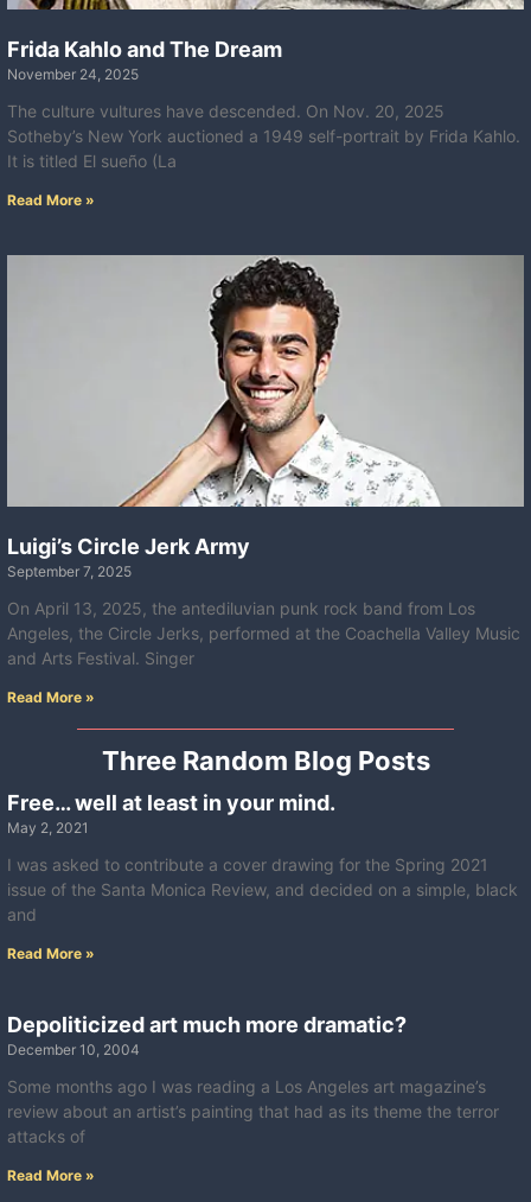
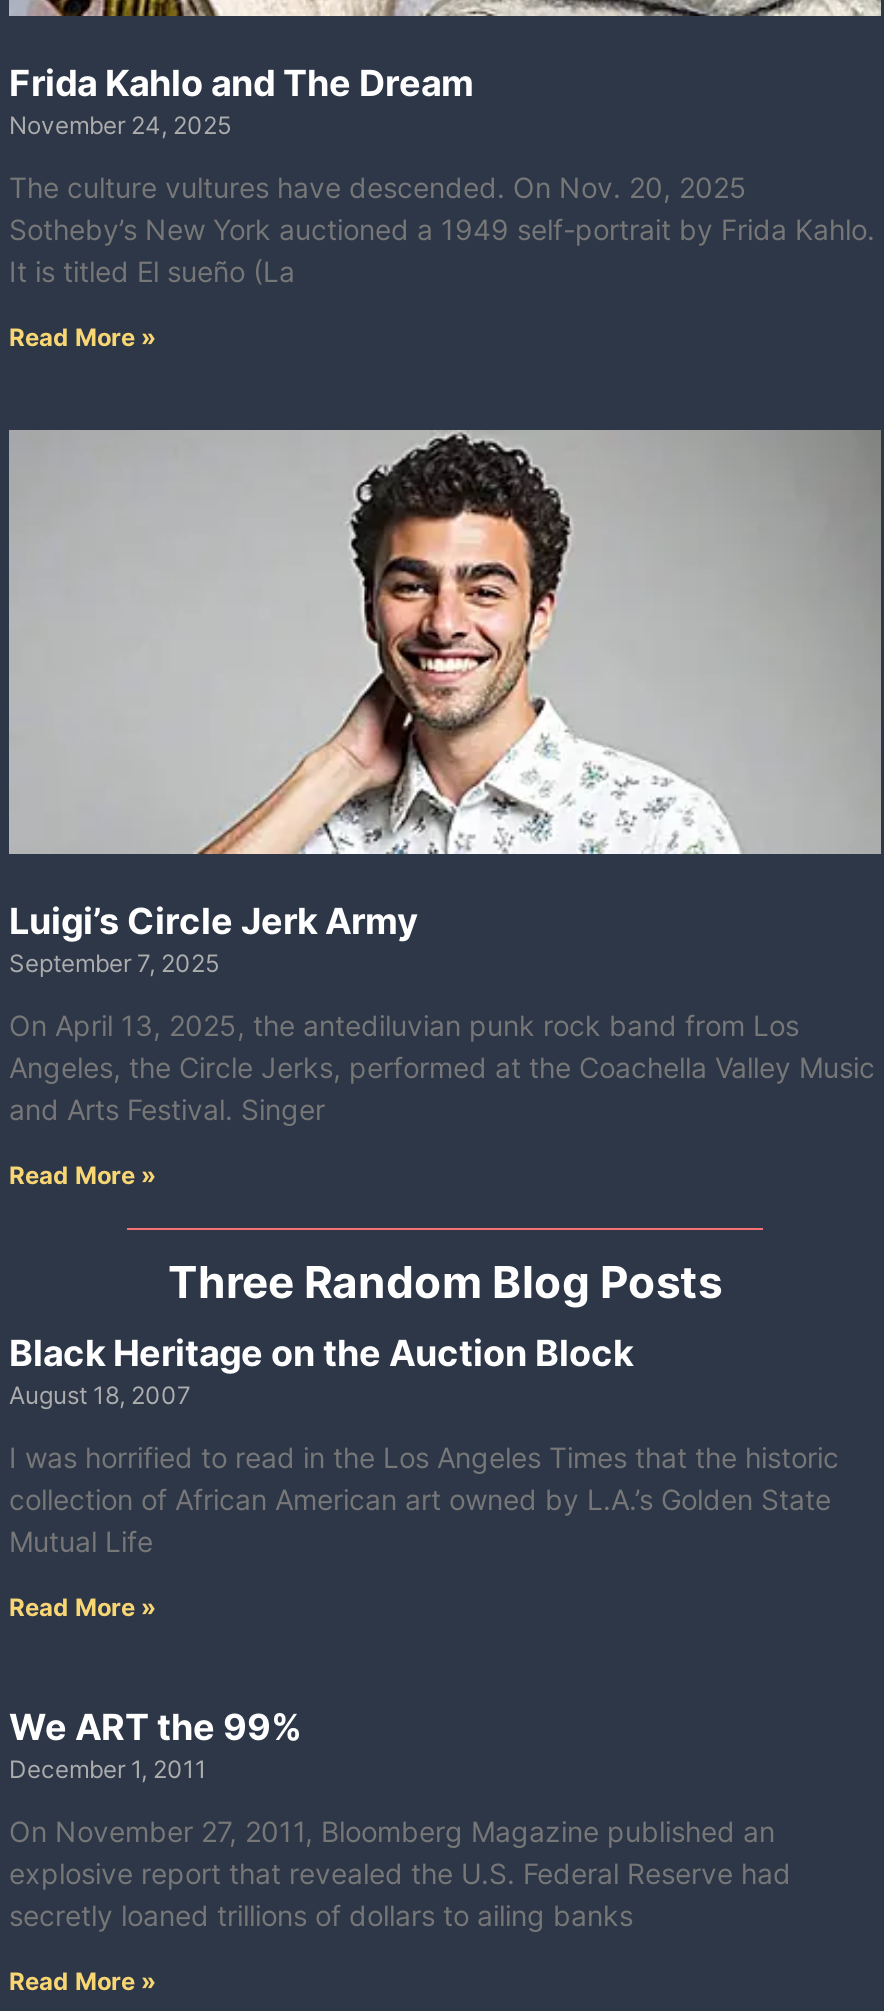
- Free… well at least in your mind.
- May 2, 2021
+ Black Heritage on the Auction Block
+ August 18, 2007

- I was asked to contribute a cover drawing for the Spring 2021
- issue of the Santa Monica Review, and decided on a simple, black
- and
+ I was horrified to read in the Los Angeles Times that the historic
+ collection of African American art owned by L.A.’s Golden State
+ Mutual Life

- Depoliticized art much more dramatic?
- December 10, 2004
+ We ART the 99%
+ December 1, 2011

- Some months ago I was reading a Los Angeles art magazine’s
- review about an artist’s painting that had as its theme the terror
- attacks of
+ On November 27, 2011, Bloomberg Magazine published an
+ explosive report that revealed the U.S. Federal Reserve had
+ secretly loaned trillions of dollars to ailing banks
